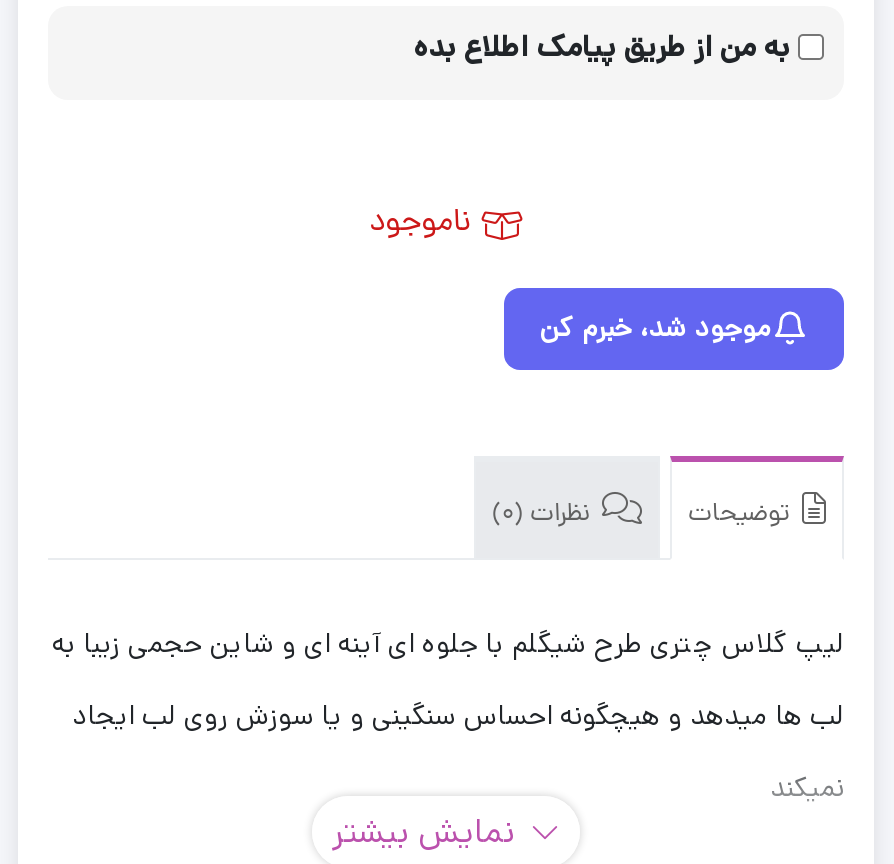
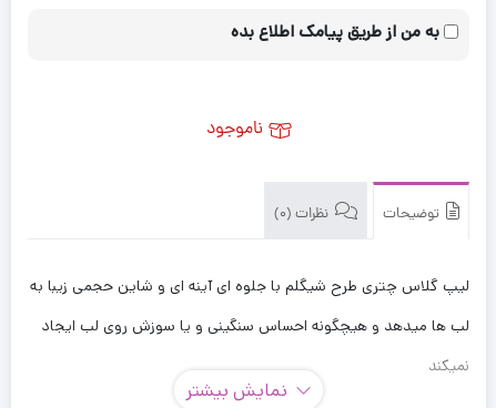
- موجود شد، خبرم کن
